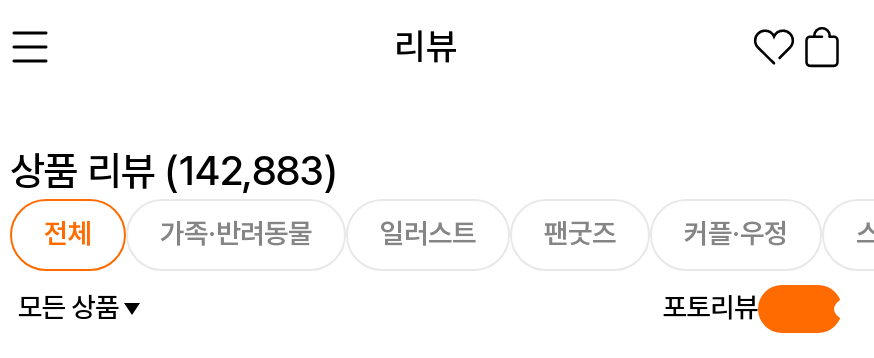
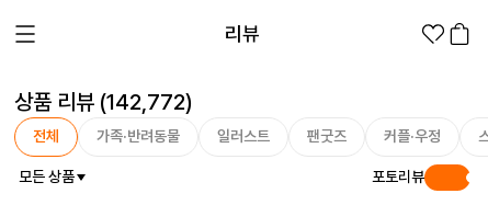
- 상품 리뷰 (142,883)
+ 상품 리뷰 (142,772)
